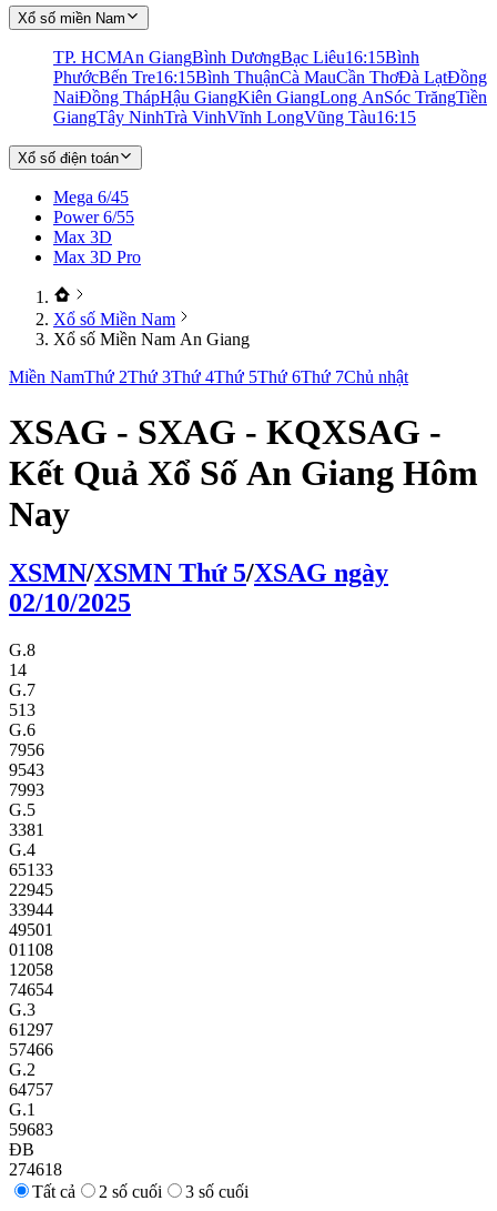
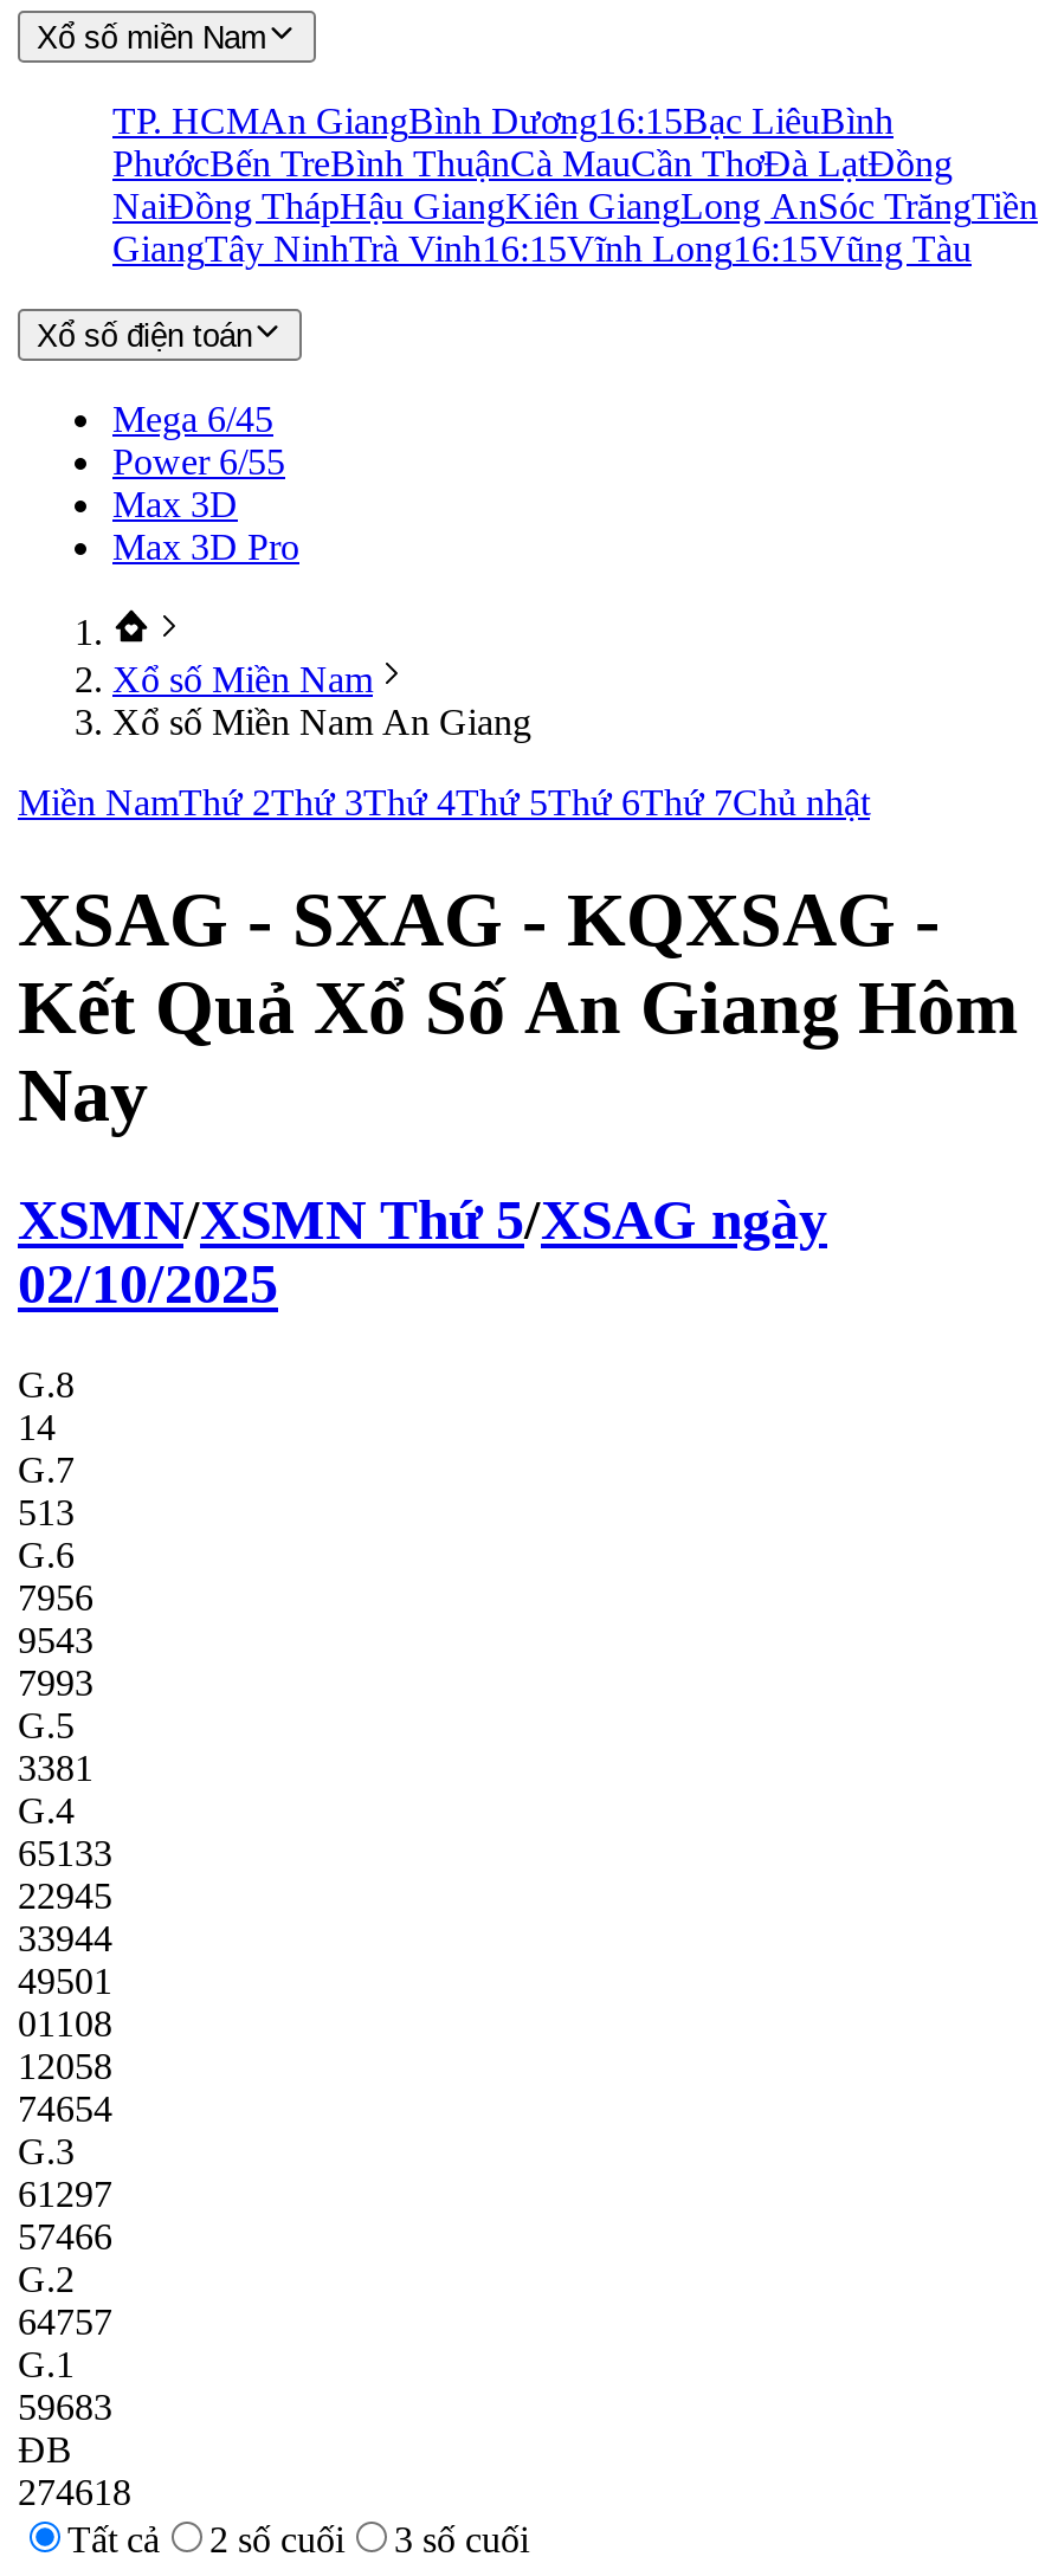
- TP. HCMAn GiangBình DươngBạc Liêu 16:15Bình
- PhướcBến Tre16:15Bình ThuậnCà MauCần ThơĐà LạtĐồng
+ TP. HCMAn GiangBình Dương16:15Bạc LiêuBình
+ PhướcBến TreBình ThuậnCà MauCần ThơĐà LạtĐồng

- GiangTây NinhTrà VinhVĩnh LongVũng Tàu 16:15
+ GiangTây NinhTrà Vinh16:15Vĩnh Long16:15Vũng Tàu
